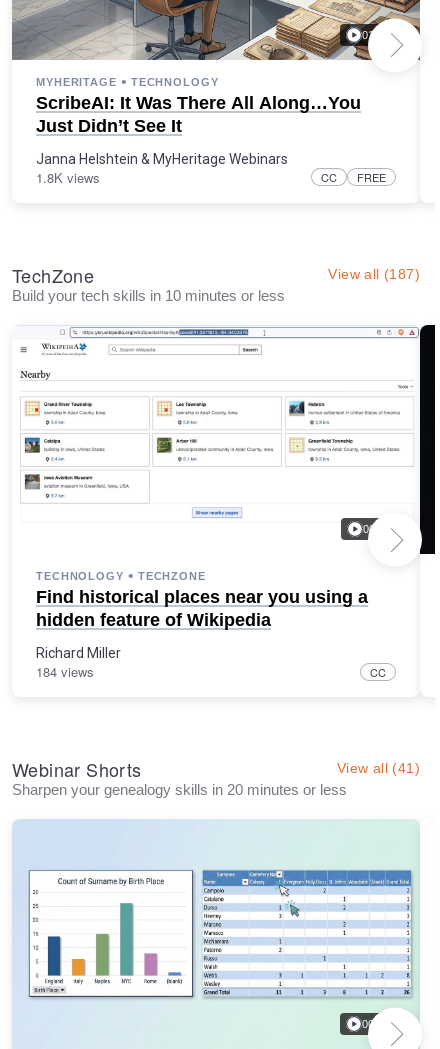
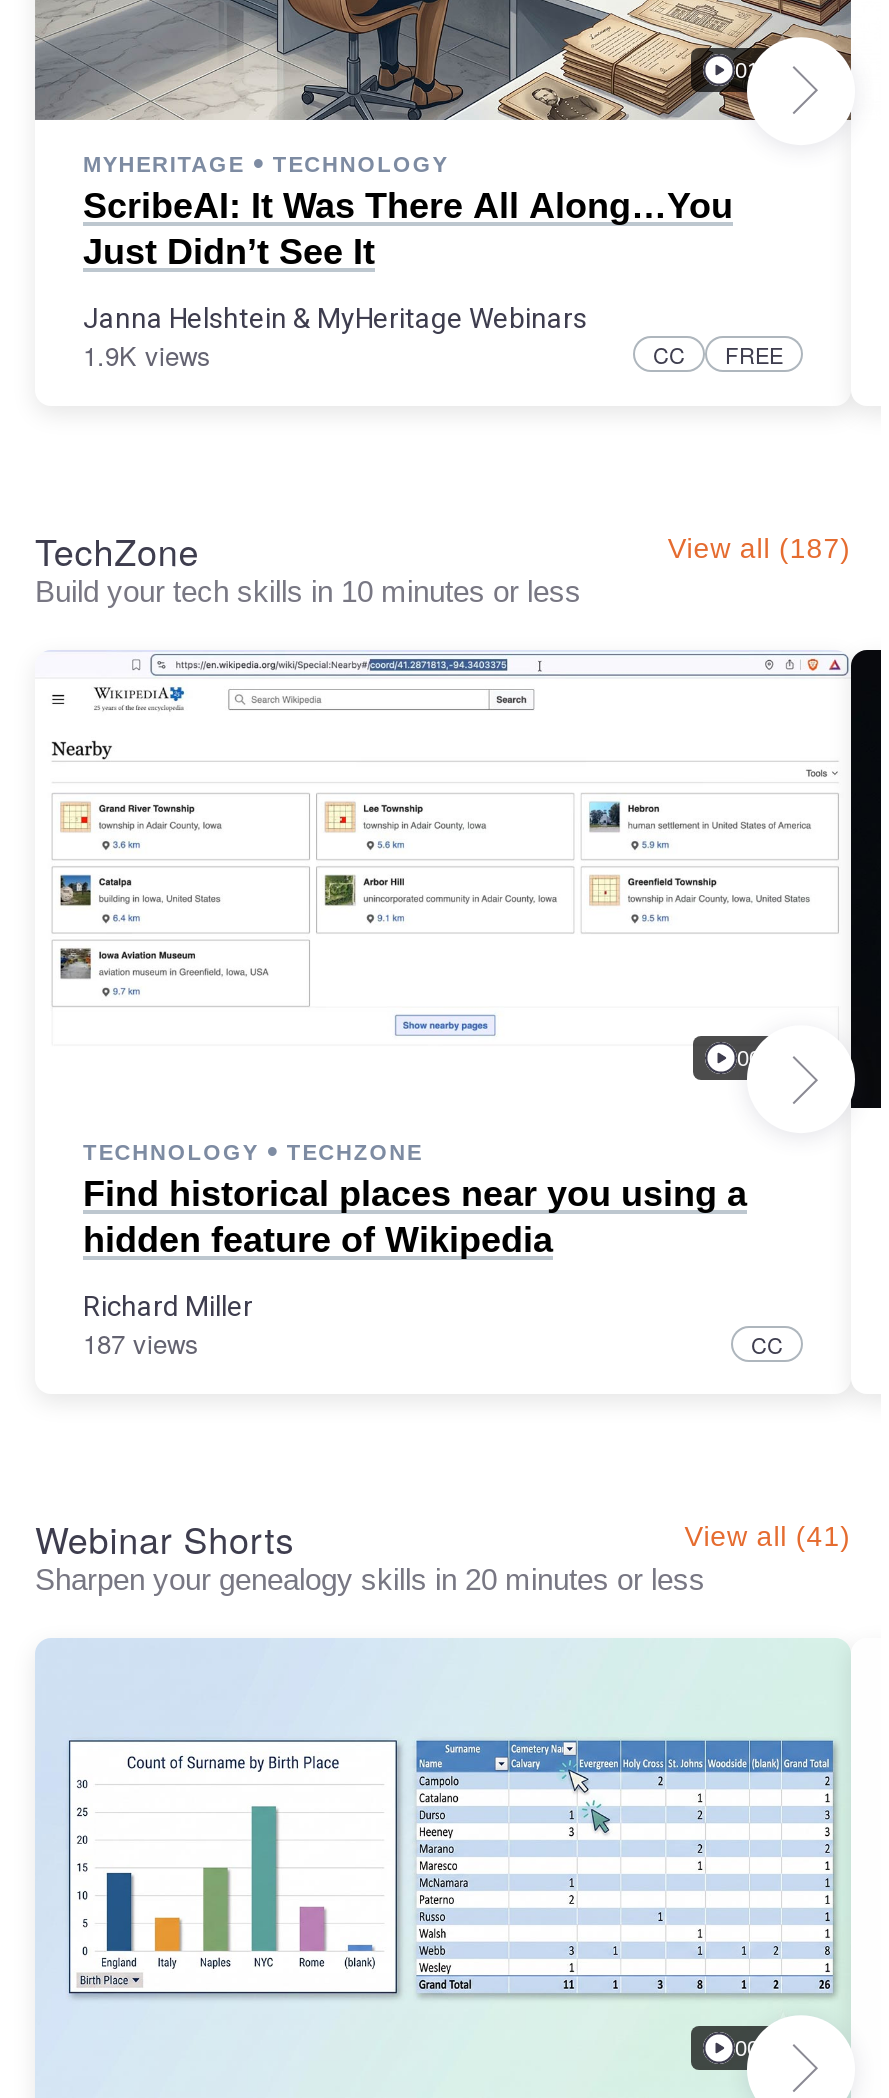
- 1.8K views
+ 1.9K views

- 184 views
+ 187 views
